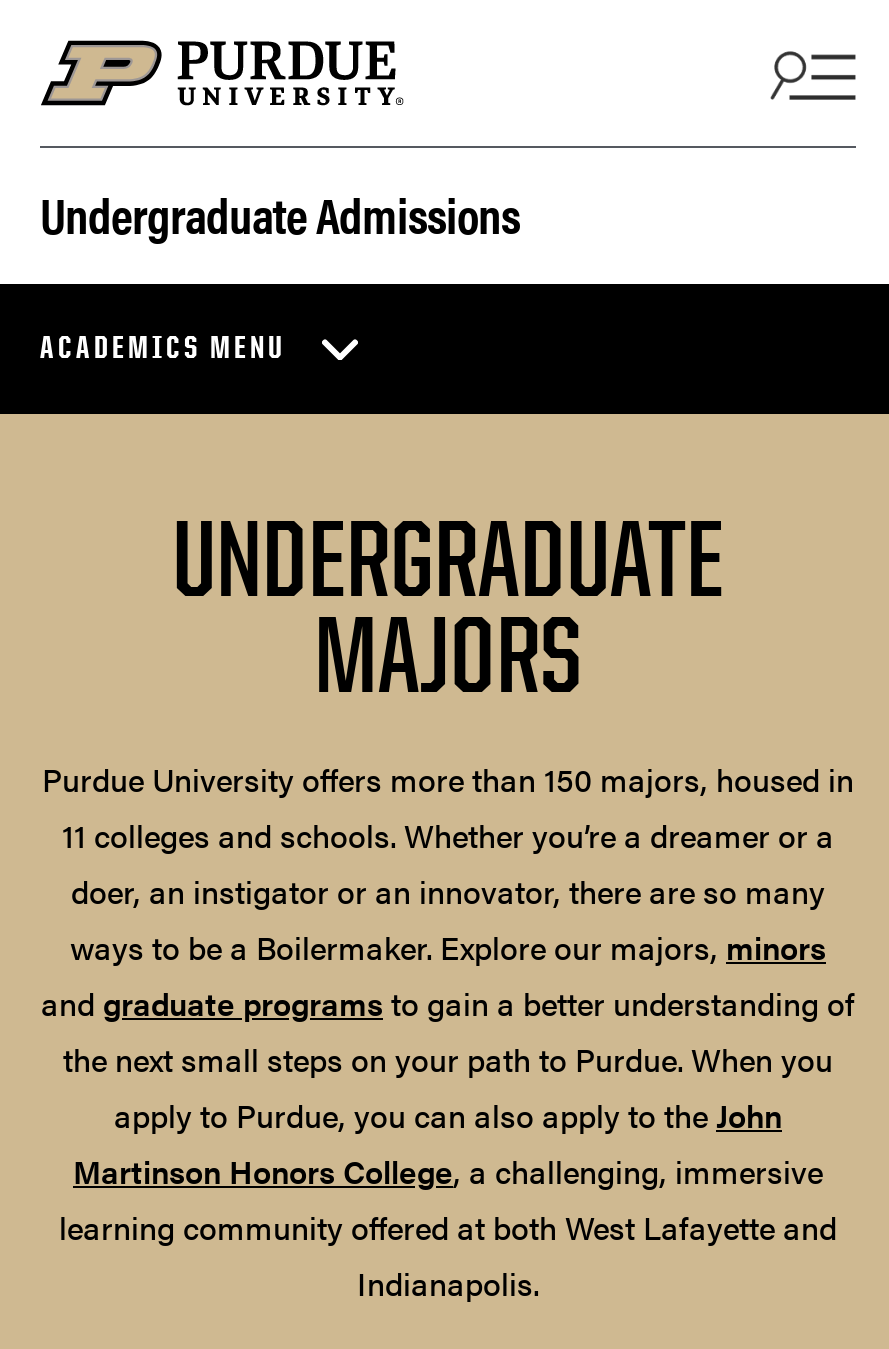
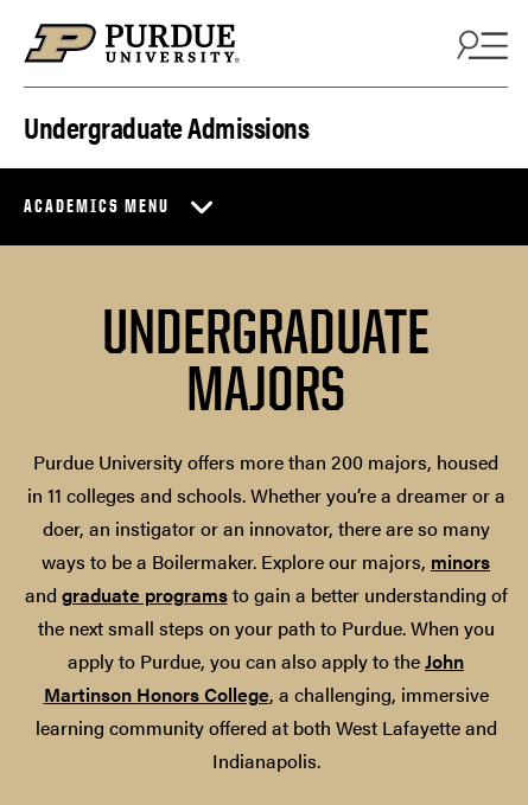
- Purdue University offers more than 150 majors, housed in
- 11 colleges and schools. Whether you’re a dreamer or a
+ Purdue University offers more than 200 majors, housed
+ in 11 colleges and schools. Whether you’re a dreamer or a
